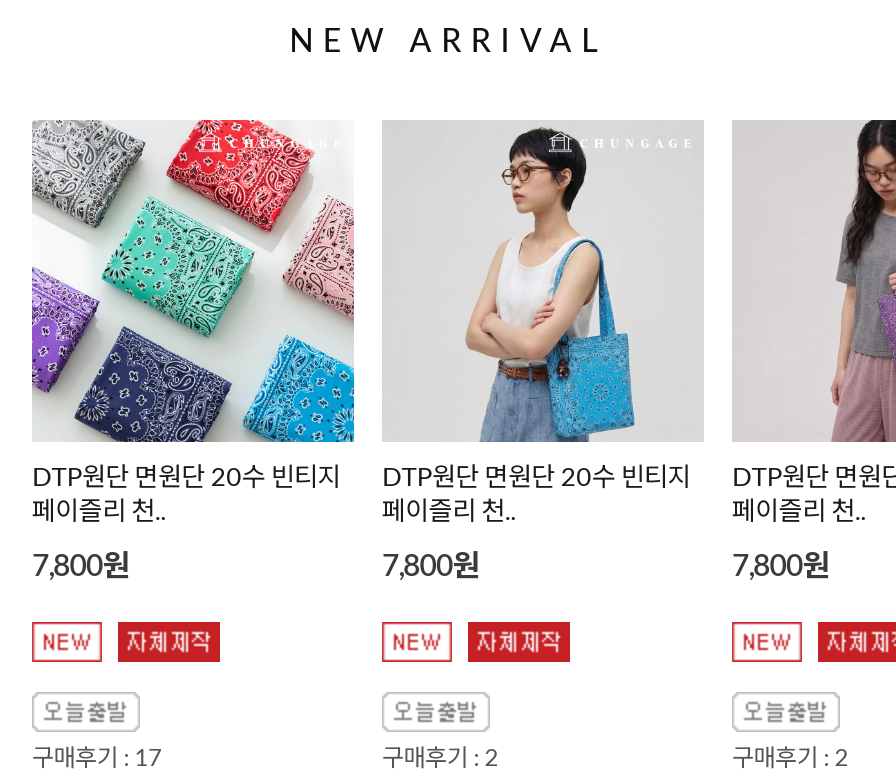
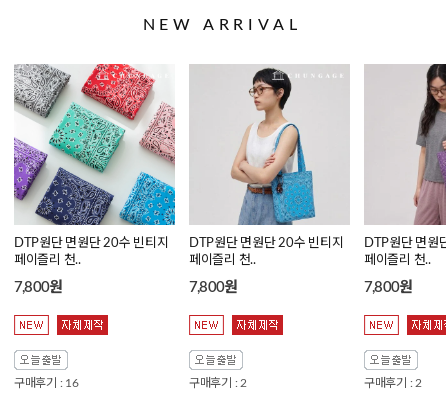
- 구매후기 : 17
+ 구매후기 : 16
